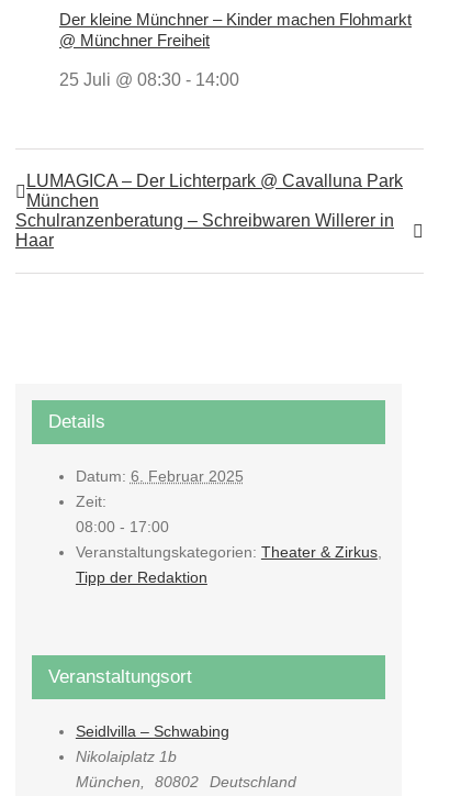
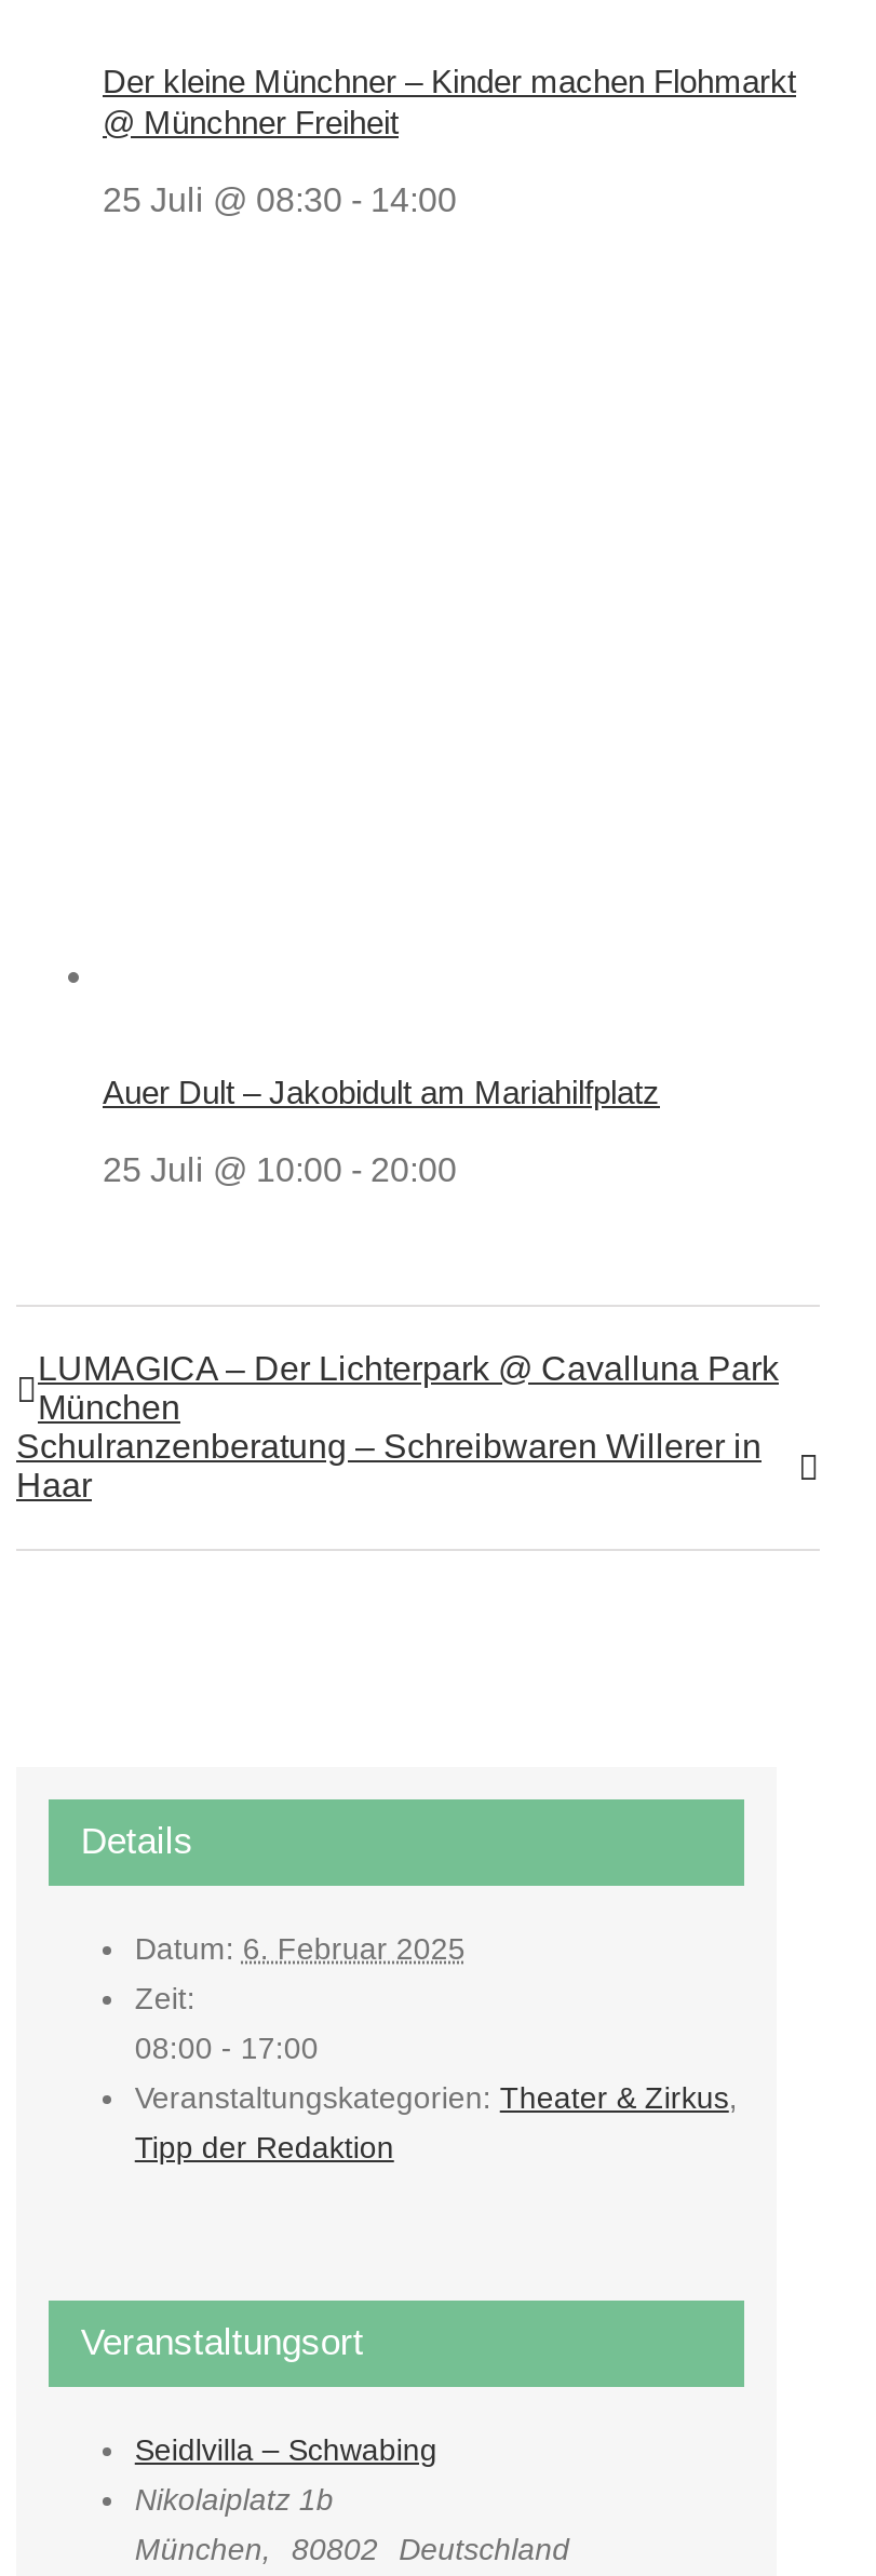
+ Auer Dult – Jakobidult am Mariahilfplatz
+ 25 Juli @ 10:00 - 20:00
